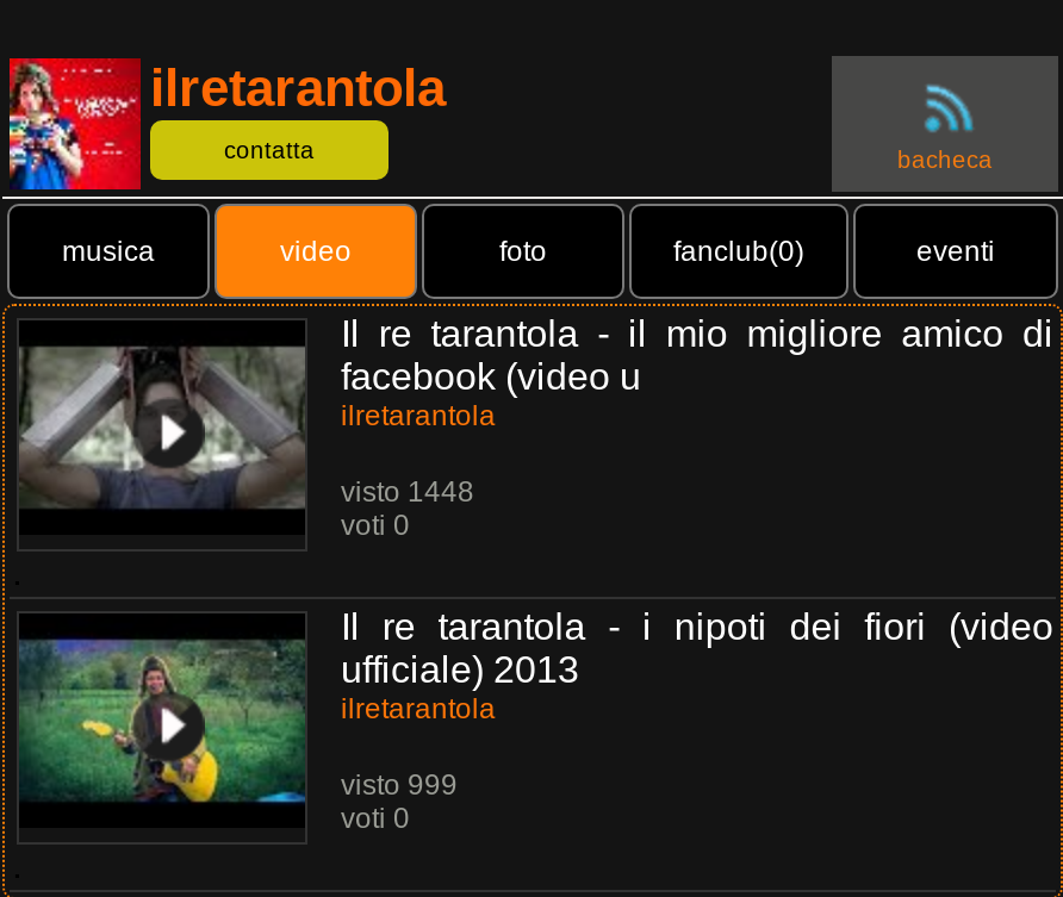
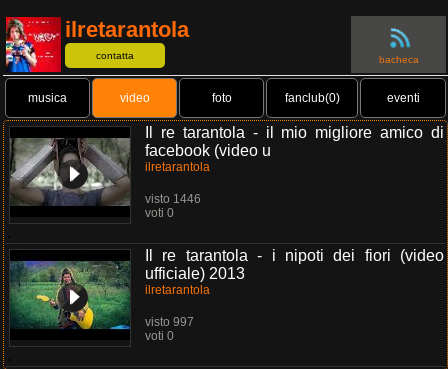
- visto 1448
+ visto 1446

- visto 999
+ visto 997
